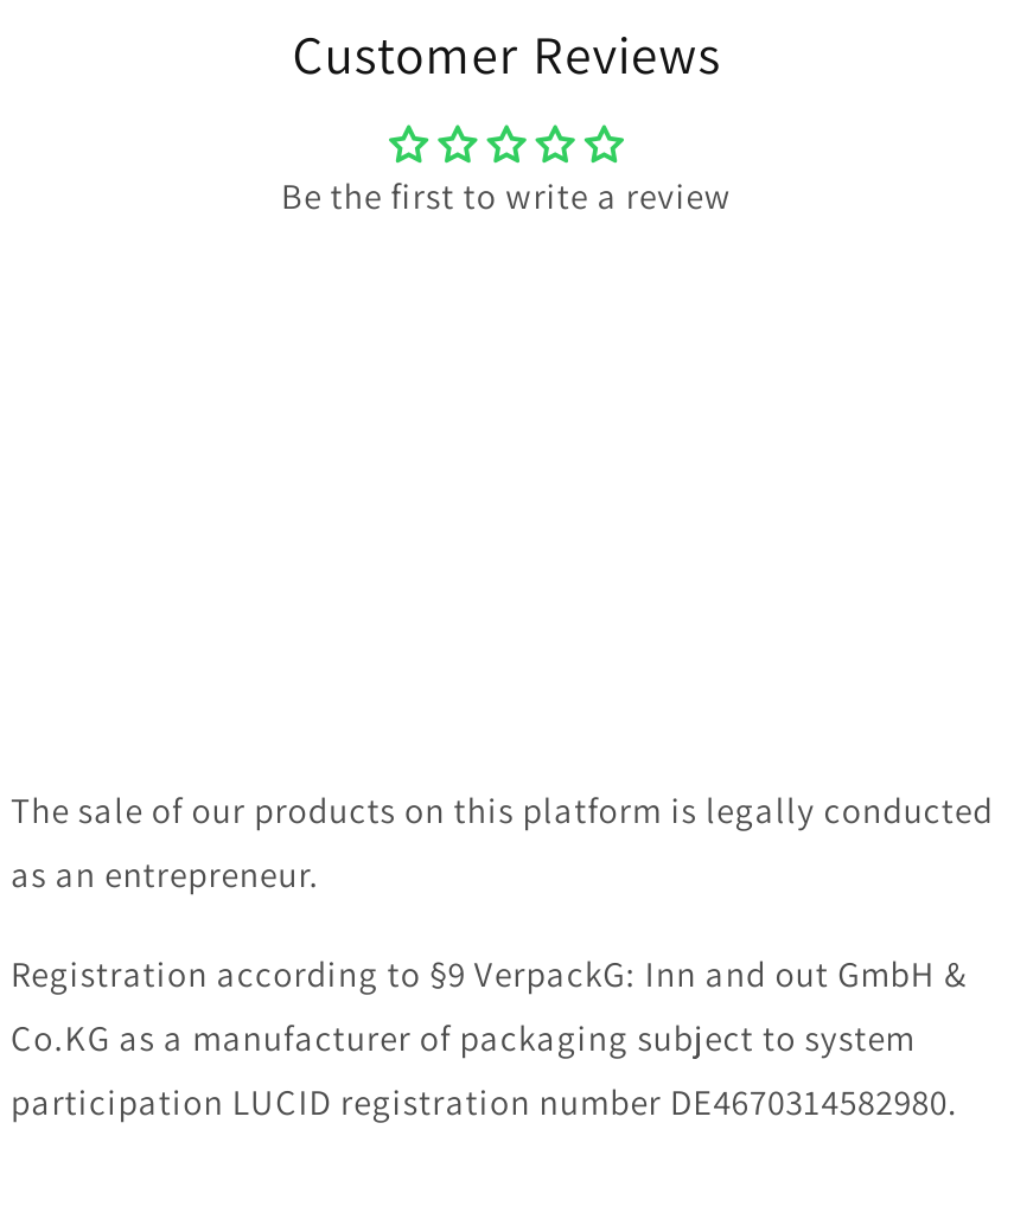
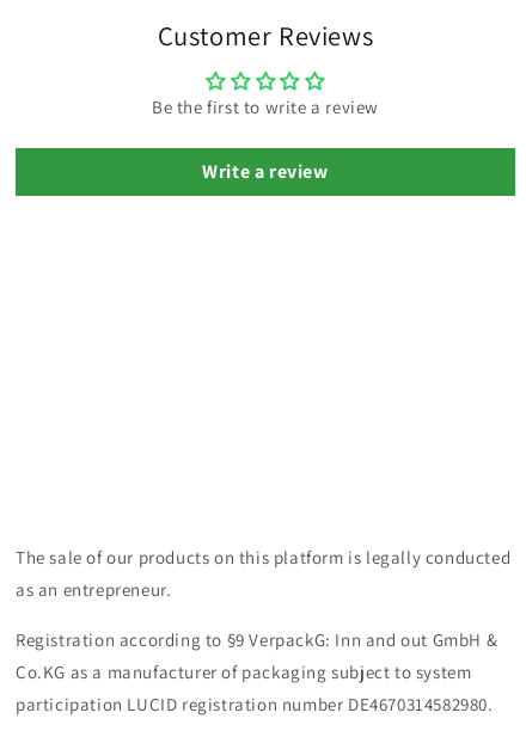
+ Write a review
